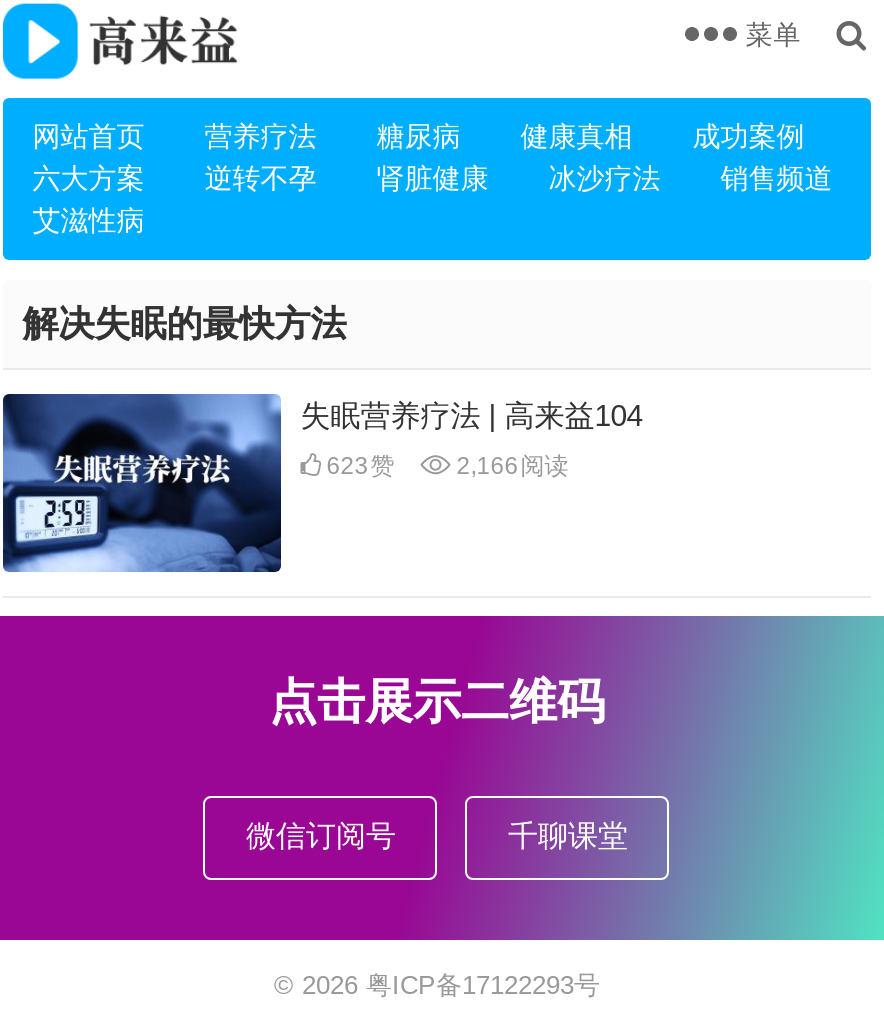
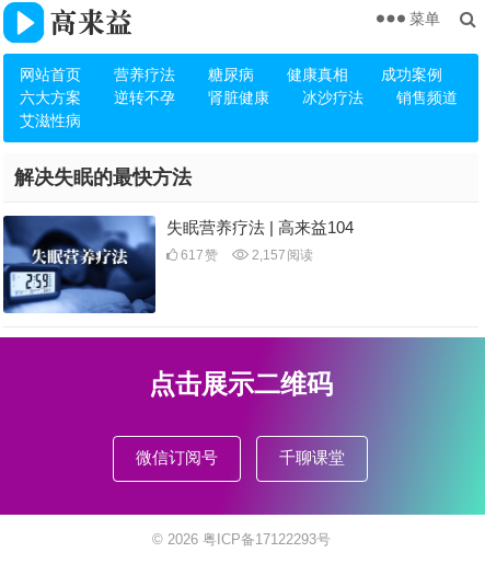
- 623赞
+ 617赞

- 2,166阅读
+ 2,157阅读
